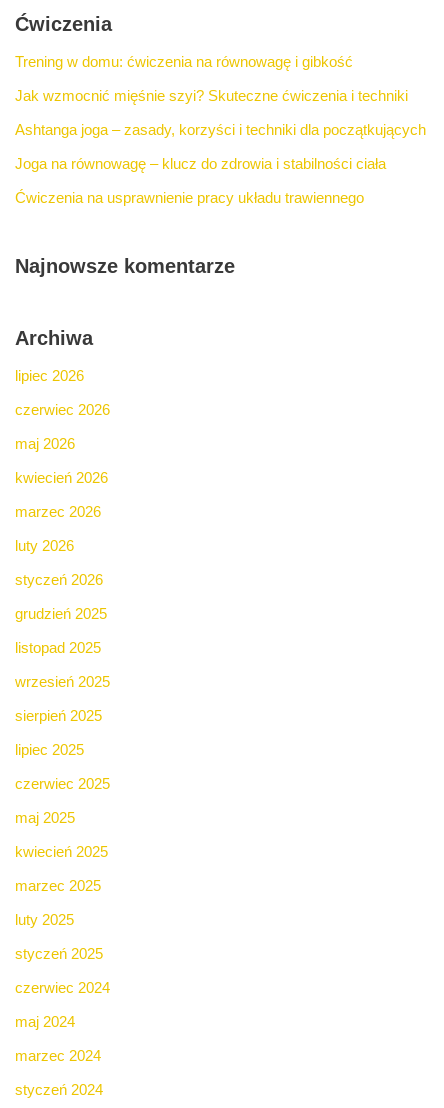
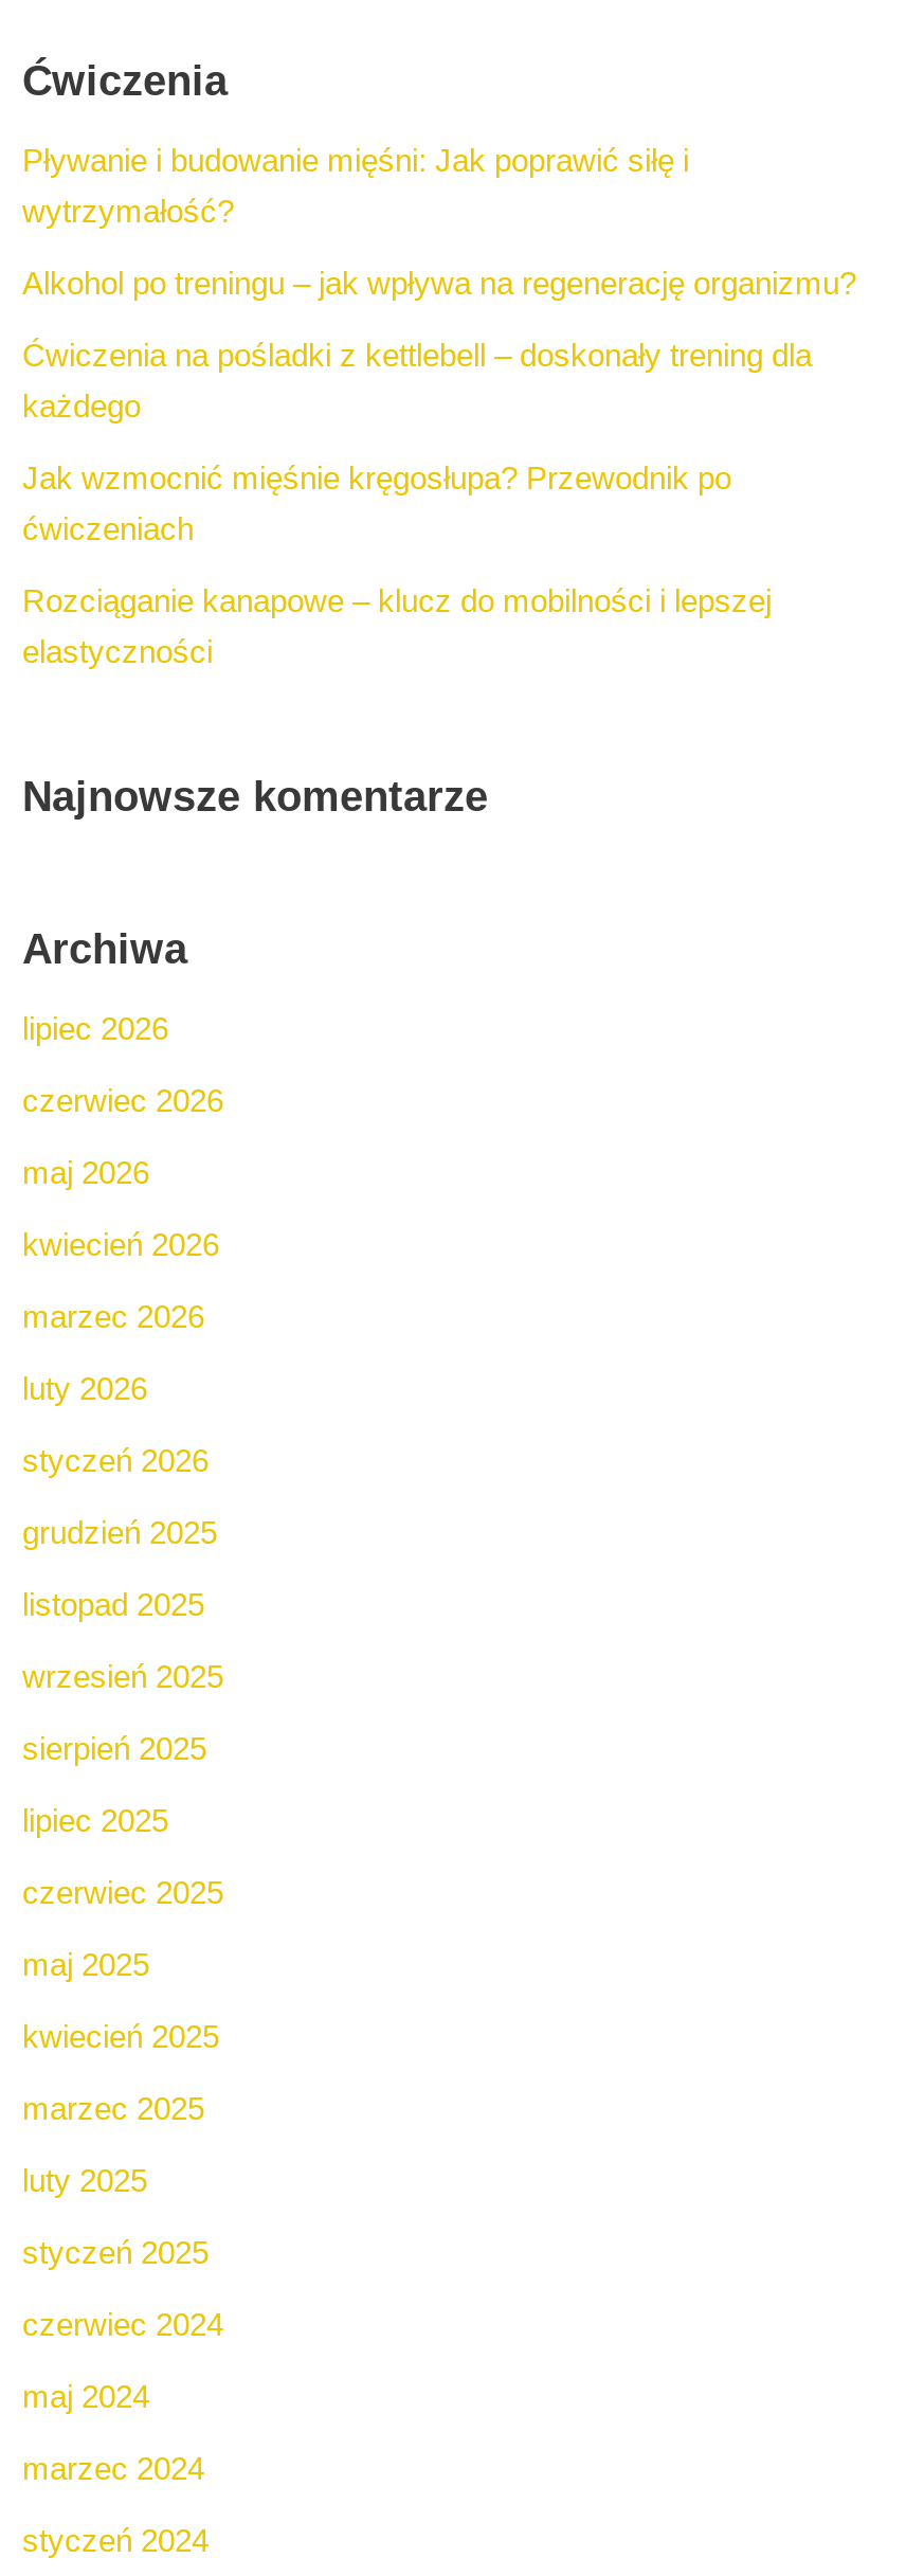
- Trening w domu: ćwiczenia na równowagę i gibkość
+ Pływanie i budowanie mięśni: Jak poprawić siłę i
+ wytrzymałość?

- Jak wzmocnić mięśnie szyi? Skuteczne ćwiczenia i techniki
+ Alkohol po treningu – jak wpływa na regenerację organizmu?

- Ashtanga joga – zasady, korzyści i techniki dla początkujących
+ Ćwiczenia na pośladki z kettlebell – doskonały trening dla
+ każdego

- Joga na równowagę – klucz do zdrowia i stabilności ciała
+ Jak wzmocnić mięśnie kręgosłupa? Przewodnik po
+ ćwiczeniach

- Ćwiczenia na usprawnienie pracy układu trawiennego
+ Rozciąganie kanapowe – klucz do mobilności i lepszej
+ elastyczności
